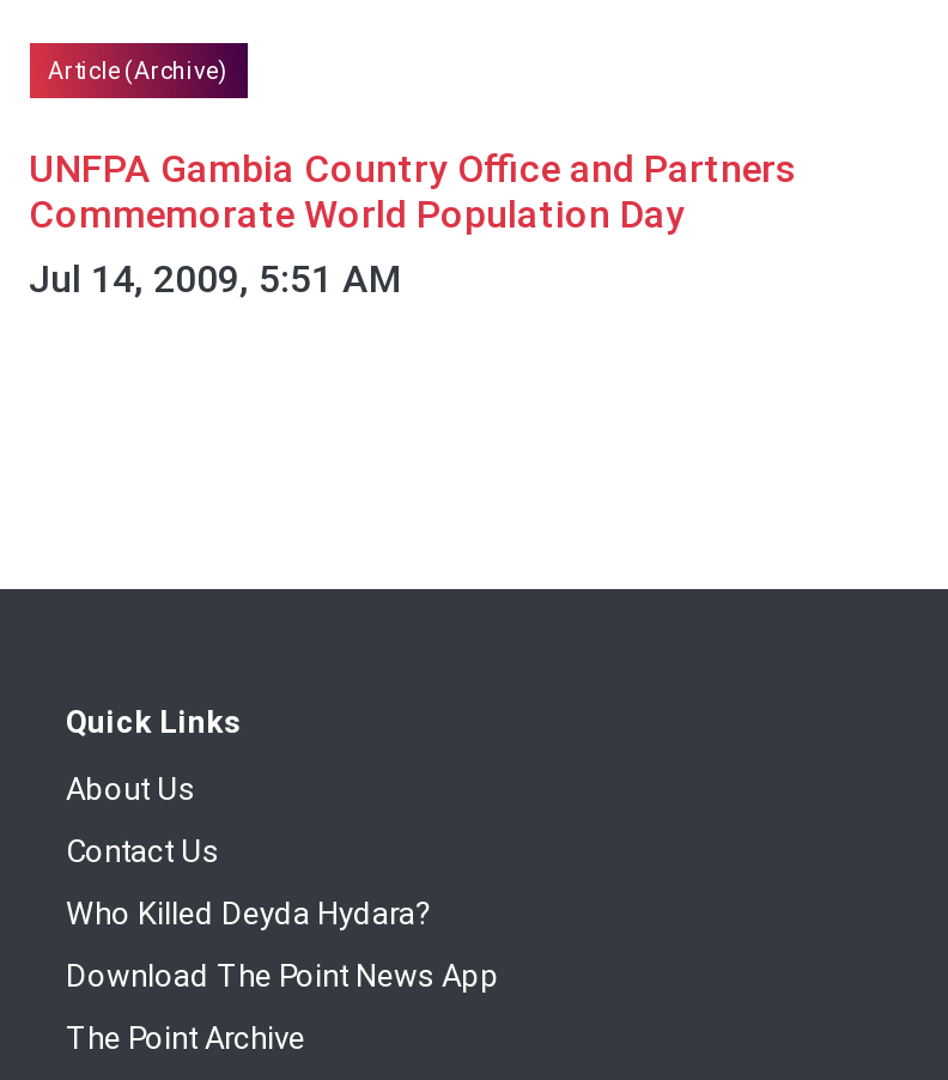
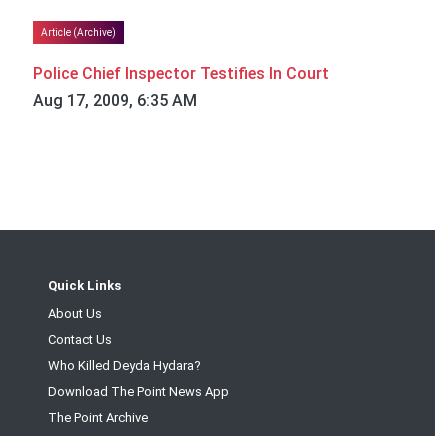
- UNFPA Gambia Country Office and Partners
- Commemorate World Population Day
- Jul 14, 2009, 5:51 AM
+ Police Chief Inspector Testifies In Court
+ Aug 17, 2009, 6:35 AM
